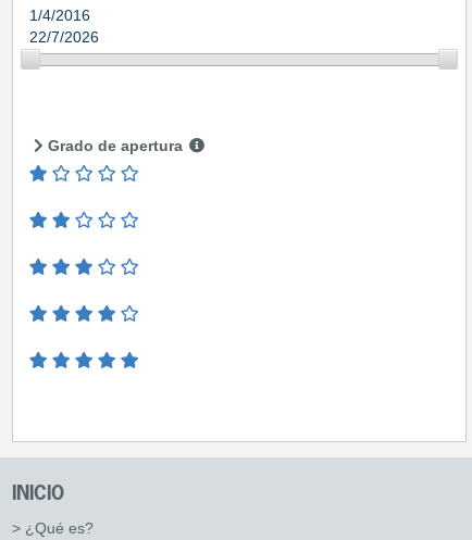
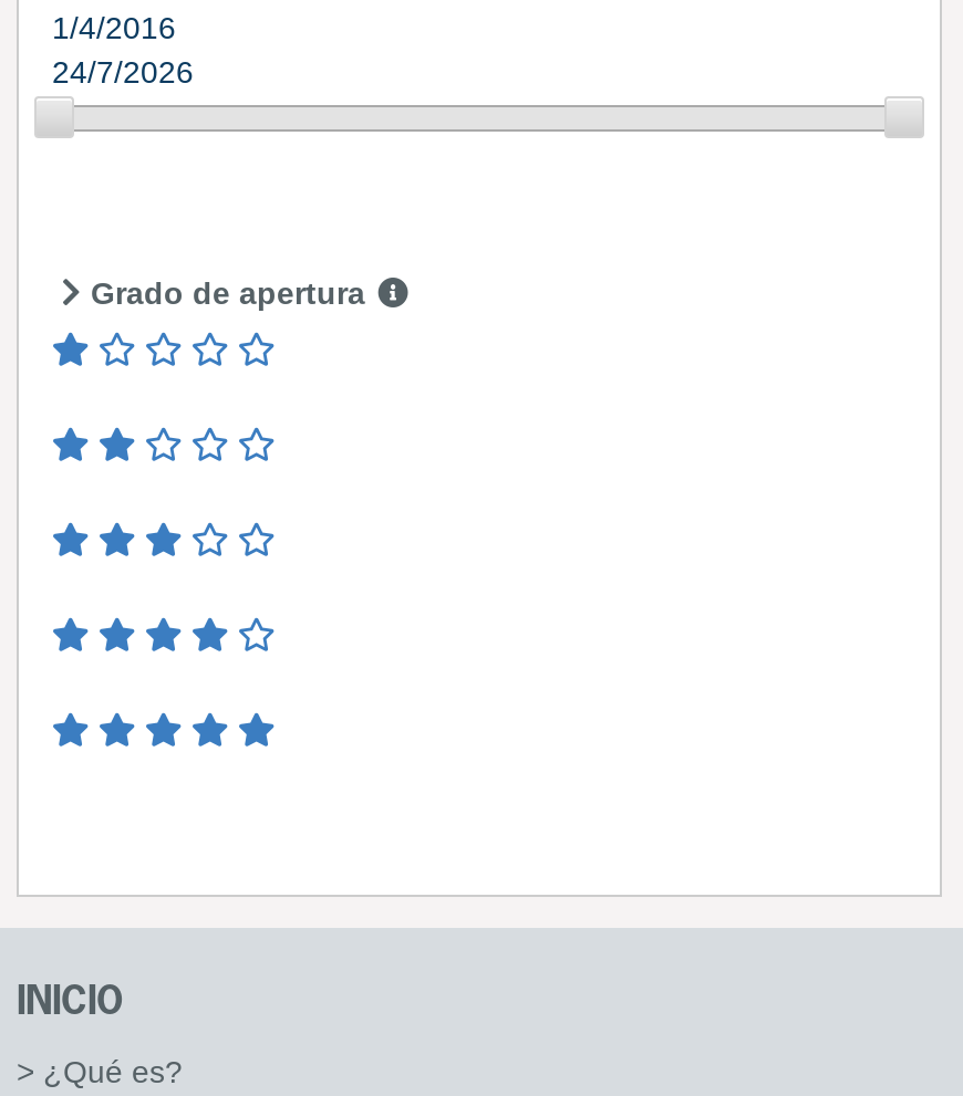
- 22/7/2026
+ 24/7/2026
